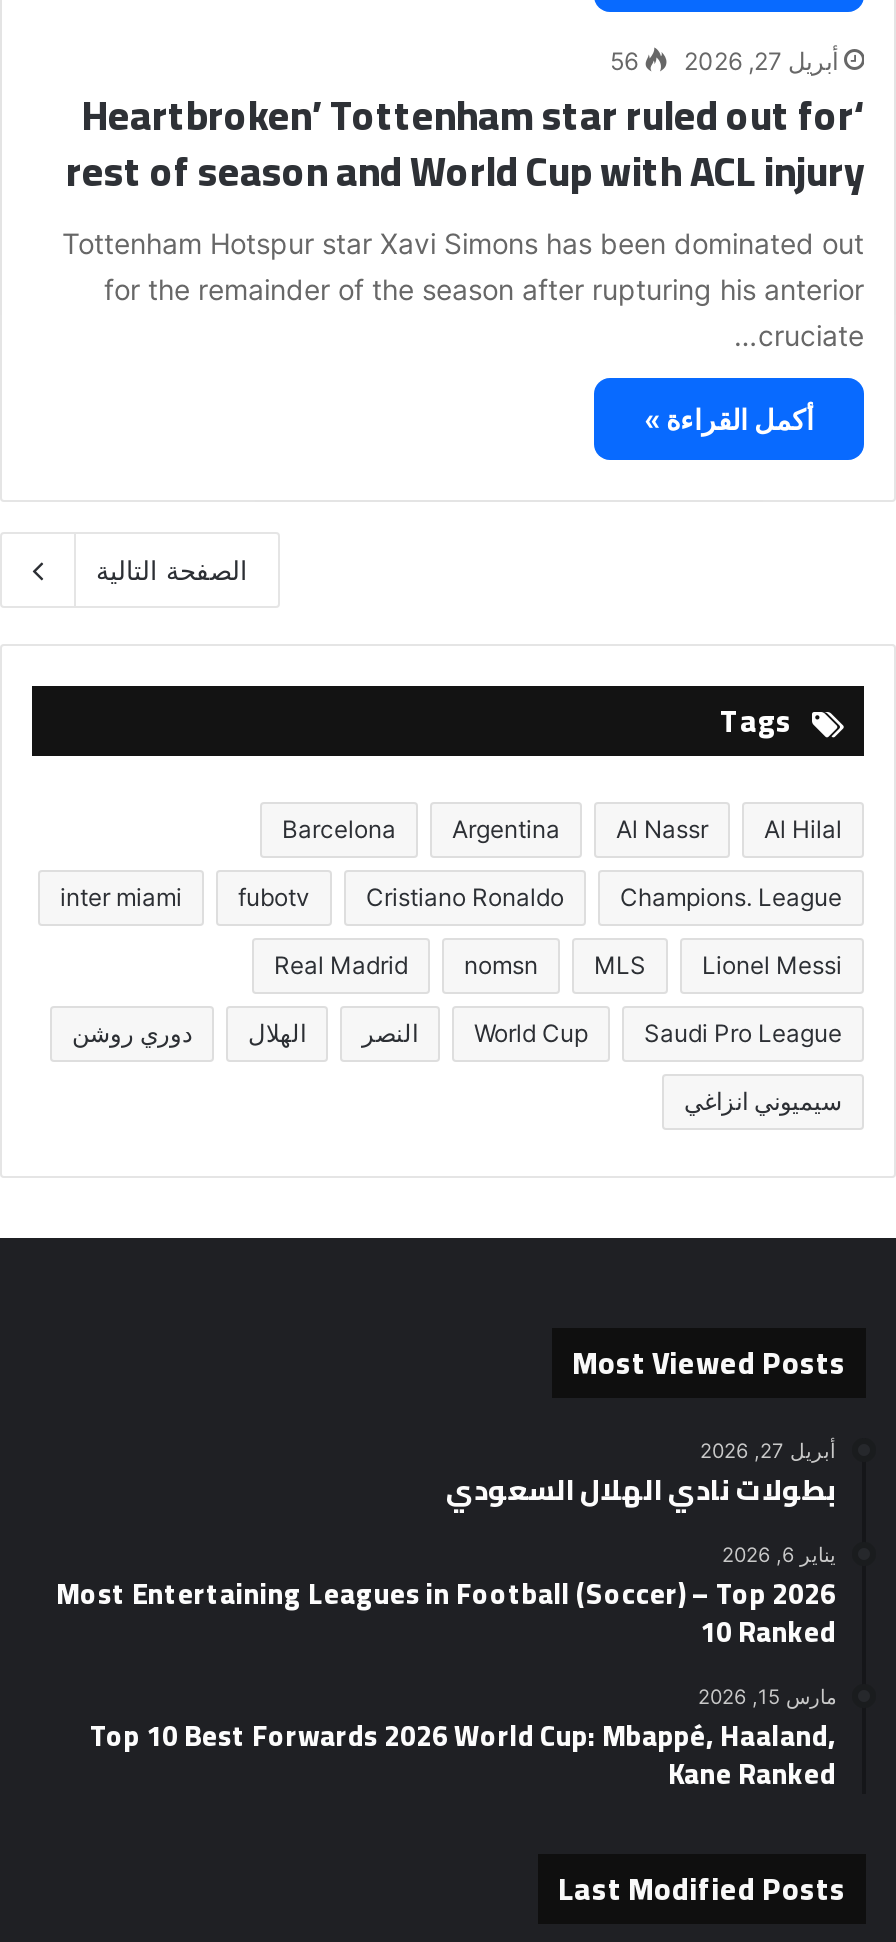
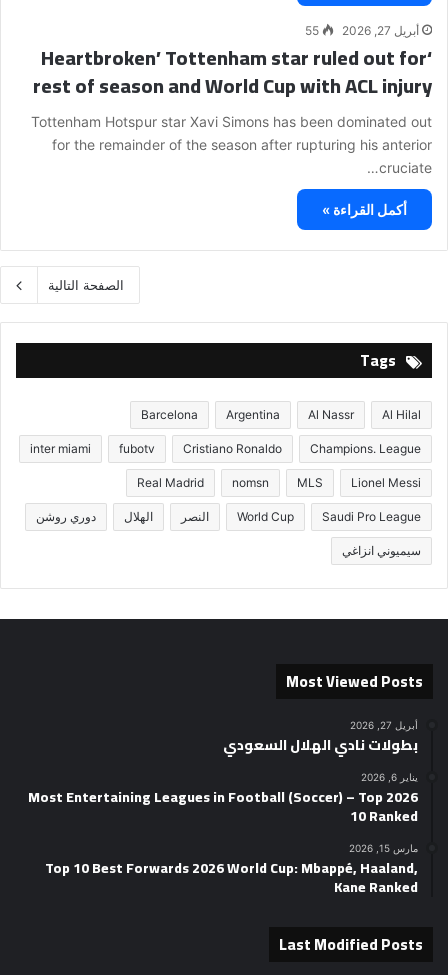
- 56
+ 55
